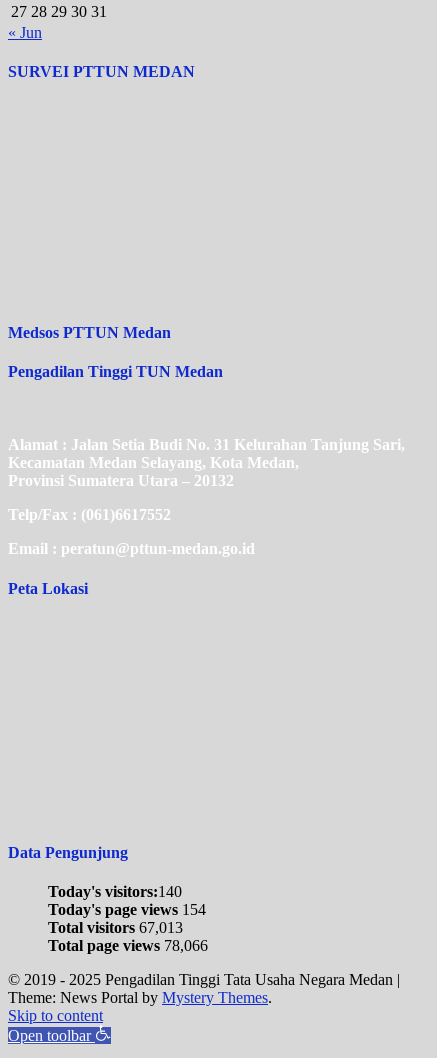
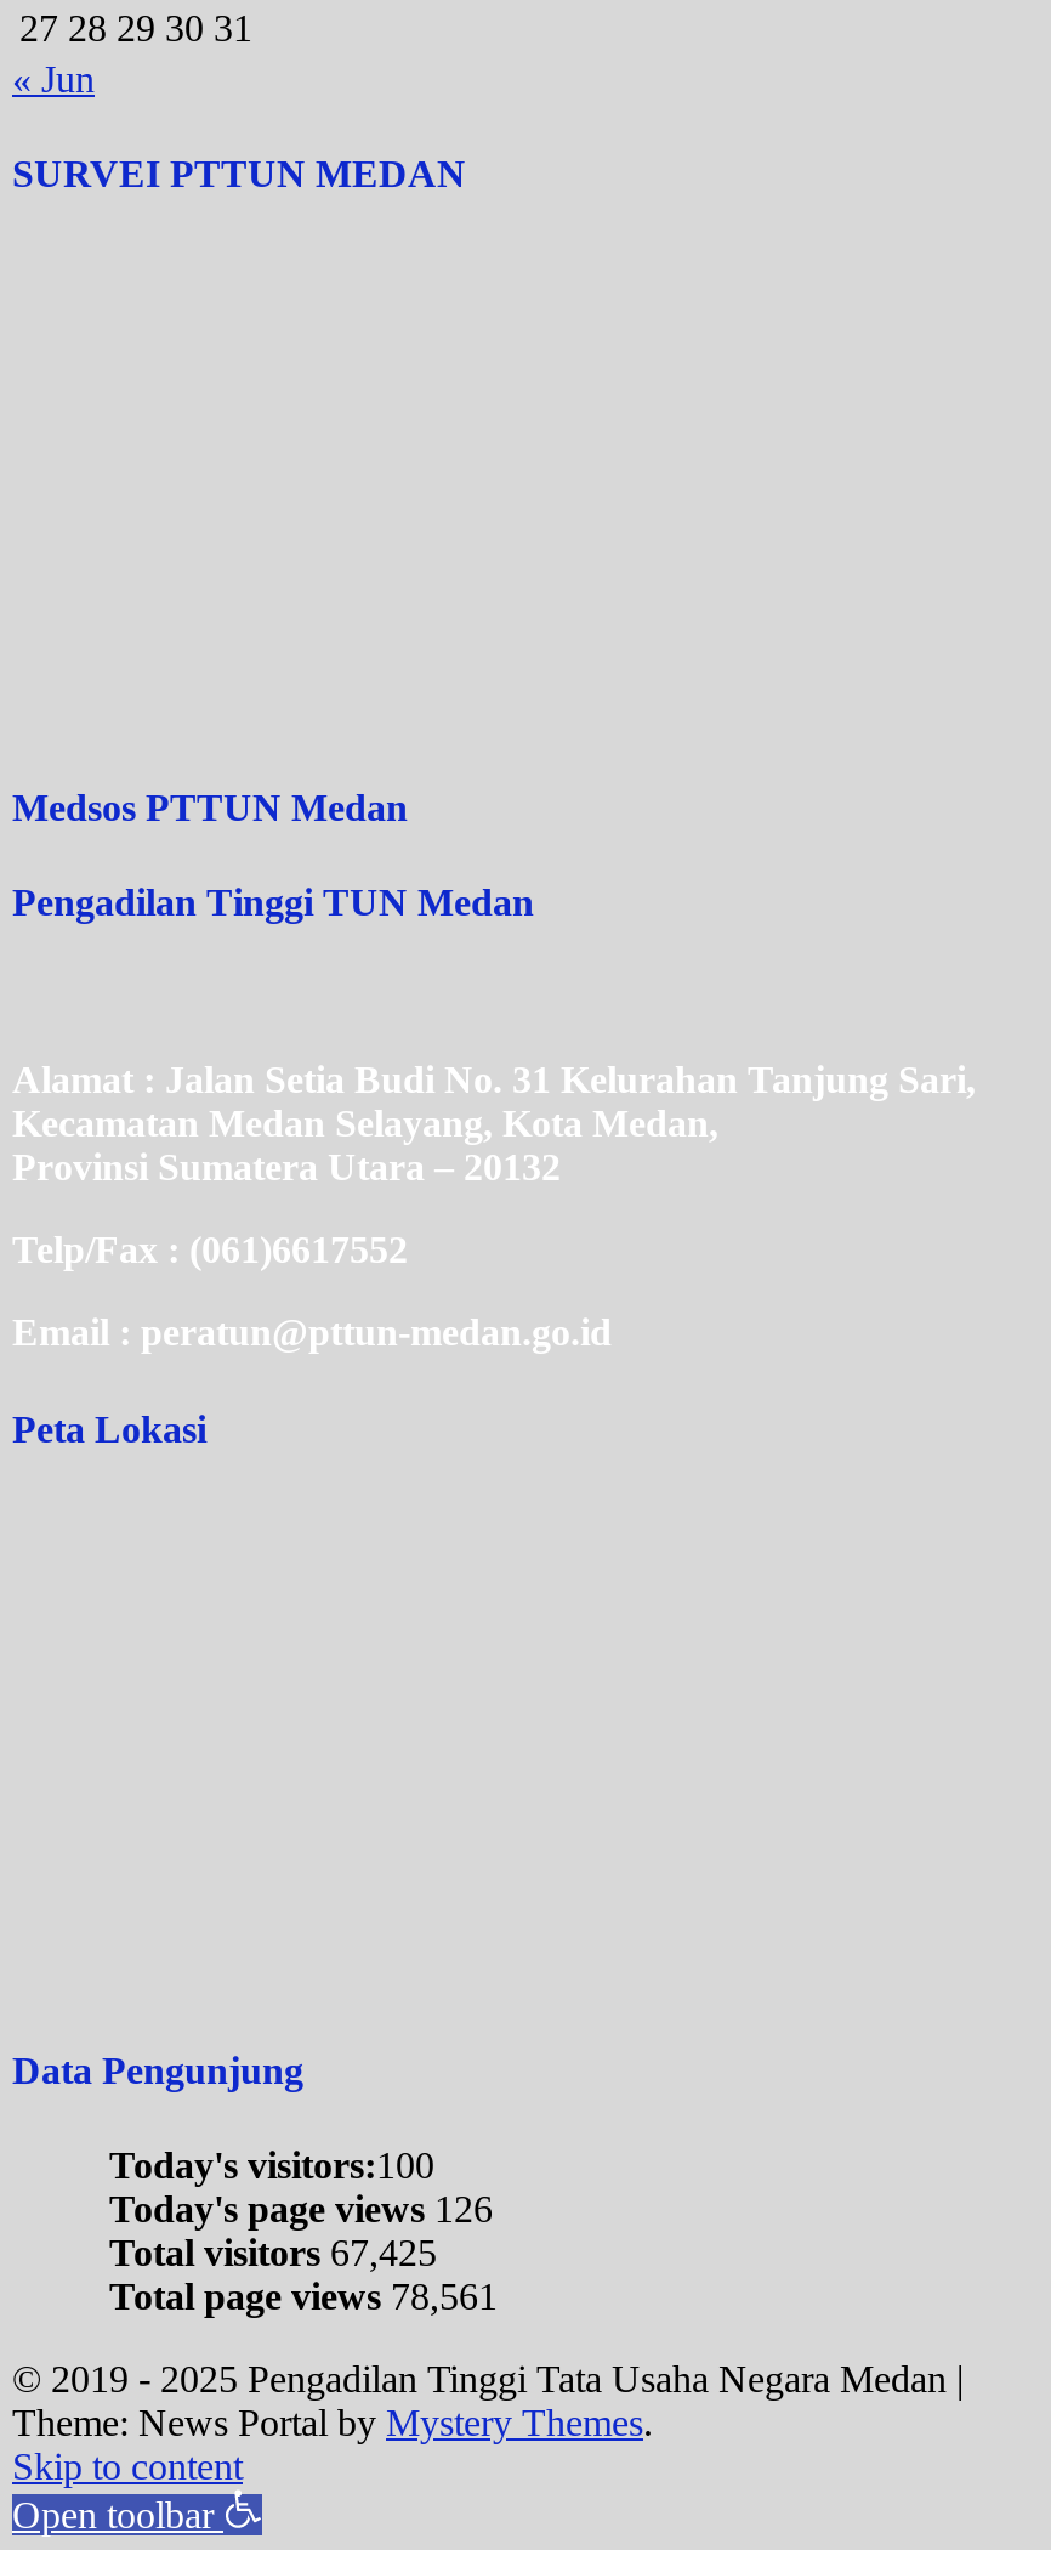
- Today's visitors:140
+ Today's visitors:100

- Today's page views 154
+ Today's page views 126

- Total visitors 67,013
+ Total visitors 67,425

- Total page views 78,066
+ Total page views 78,561
